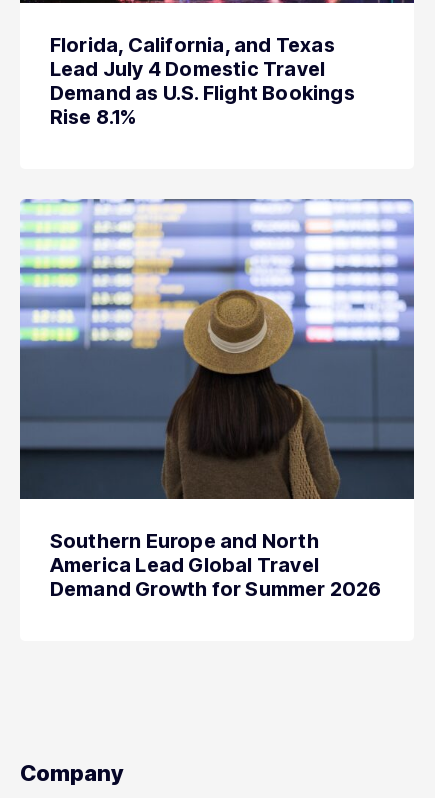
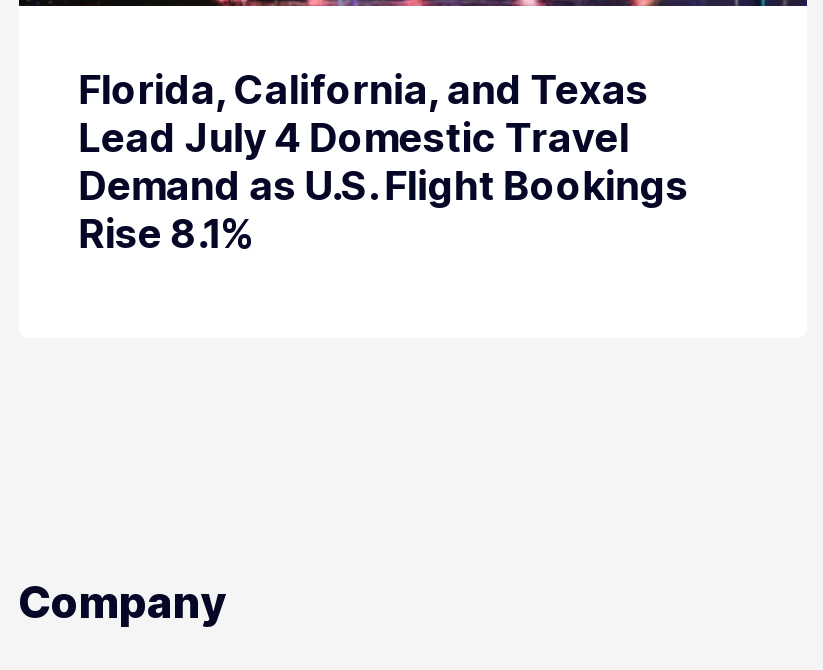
- [image]
- Southern Europe and North
- America Lead Global Travel
- Demand Growth for Summer 2026
